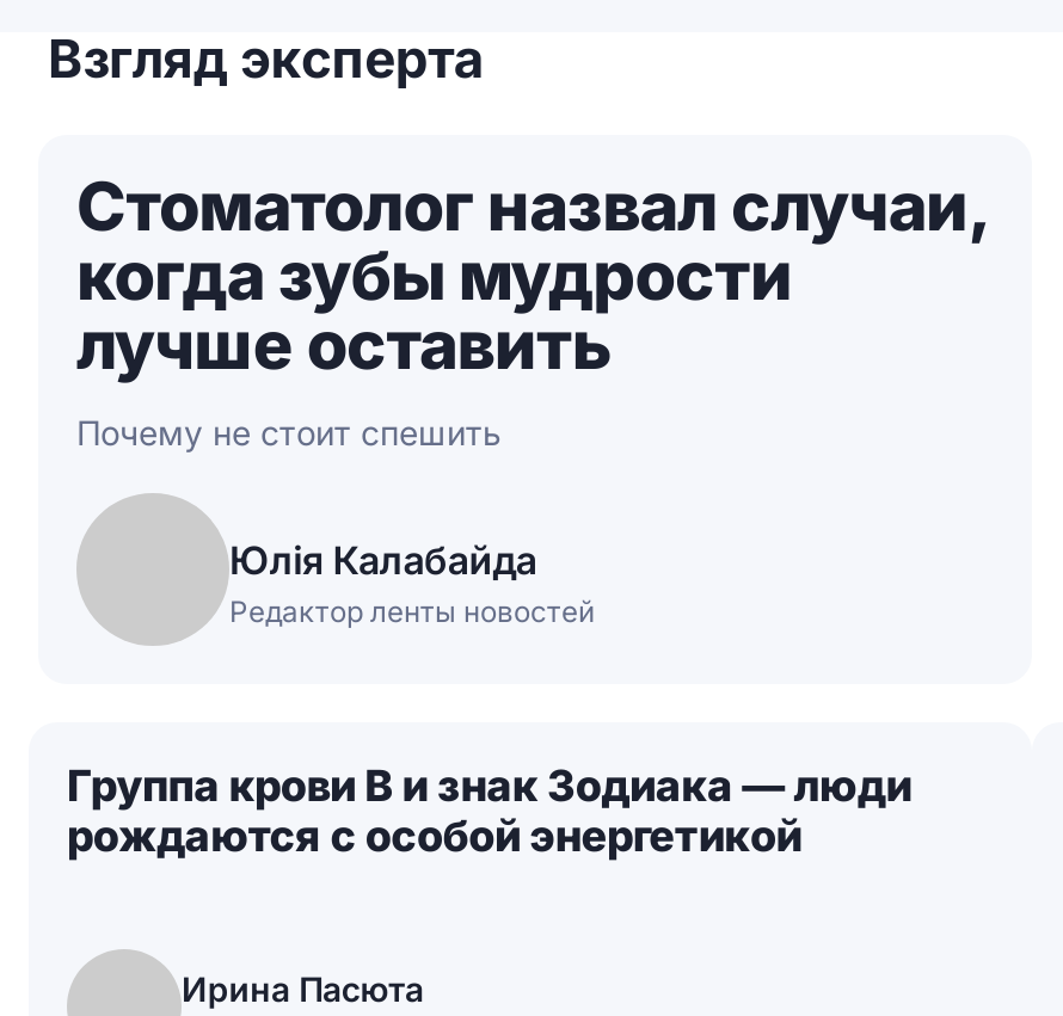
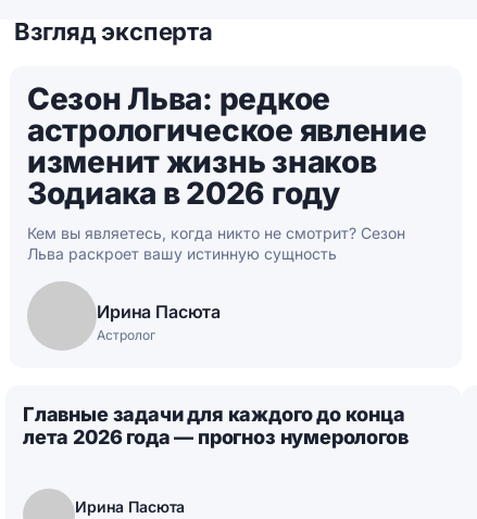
- Стоматолог назвал случаи,
- когда зубы мудрости
- лучше оставить
- Почему не стоит спешить
+ Сезон Льва: редкое
+ астрологическое явление
+ изменит жизнь знаков
+ Зодиака в 2026 году
+ Кем вы являетесь, когда никто не смотрит? Сезон
+ Льва раскроет вашу истинную сущность

- Юлія Калабайда
- Редактор ленты новостей
+ Ирина Пасюта
+ Астролог

- Группа крови B и знак Зодиака — люди
- рождаются с особой энергетикой
+ Главные задачи для каждого до конца
+ лета 2026 года — прогноз нумерологов
